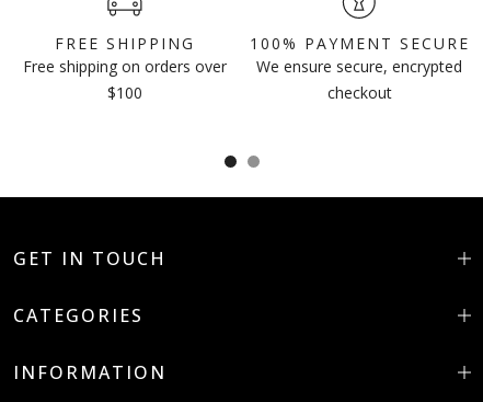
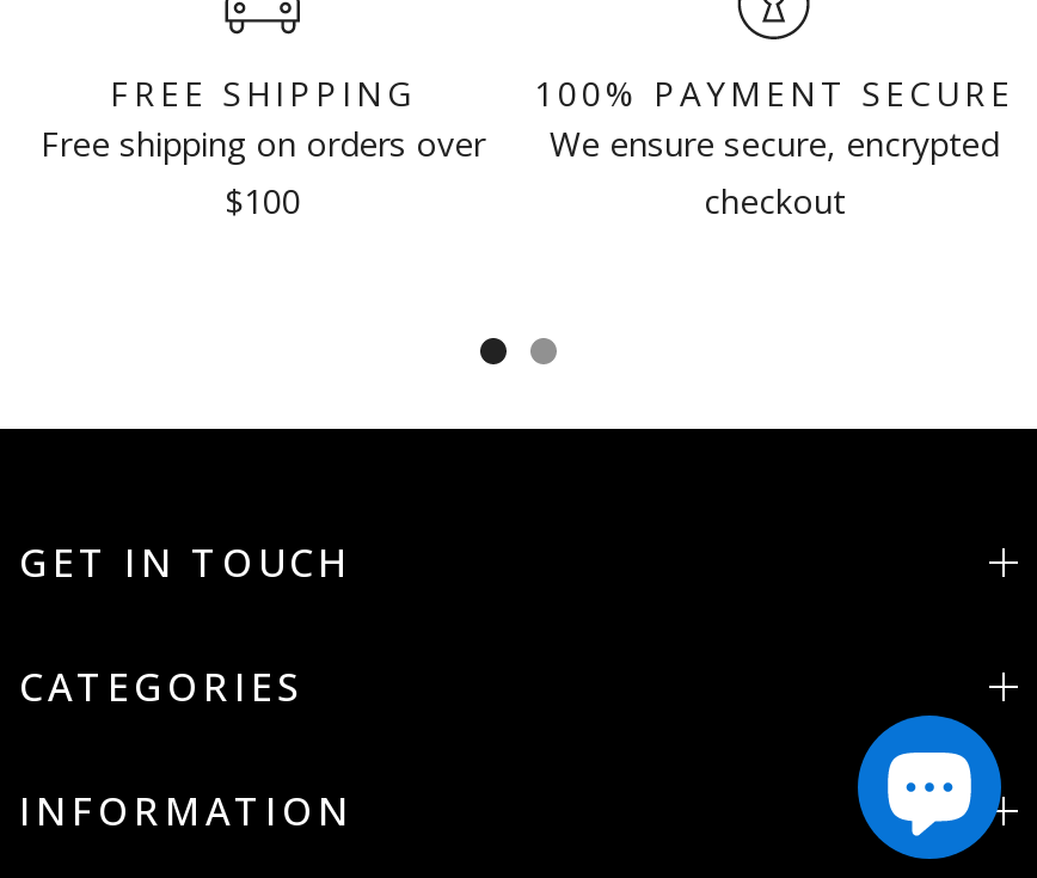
+ [image]
